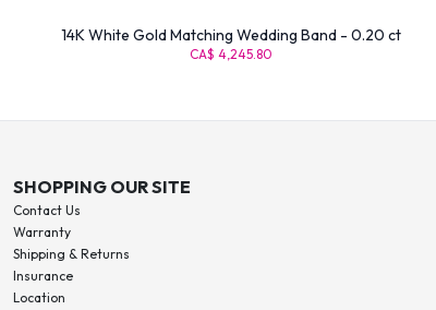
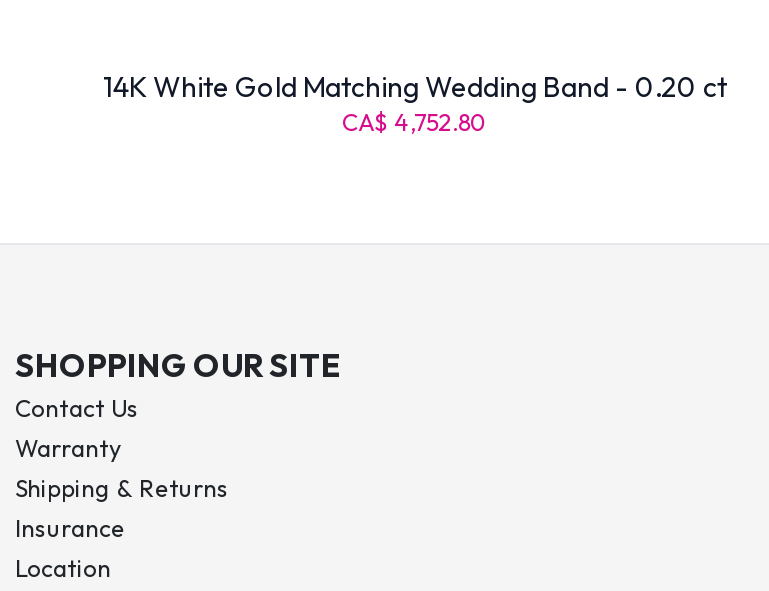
- CA$ 4,245.80
+ CA$ 4,752.80
